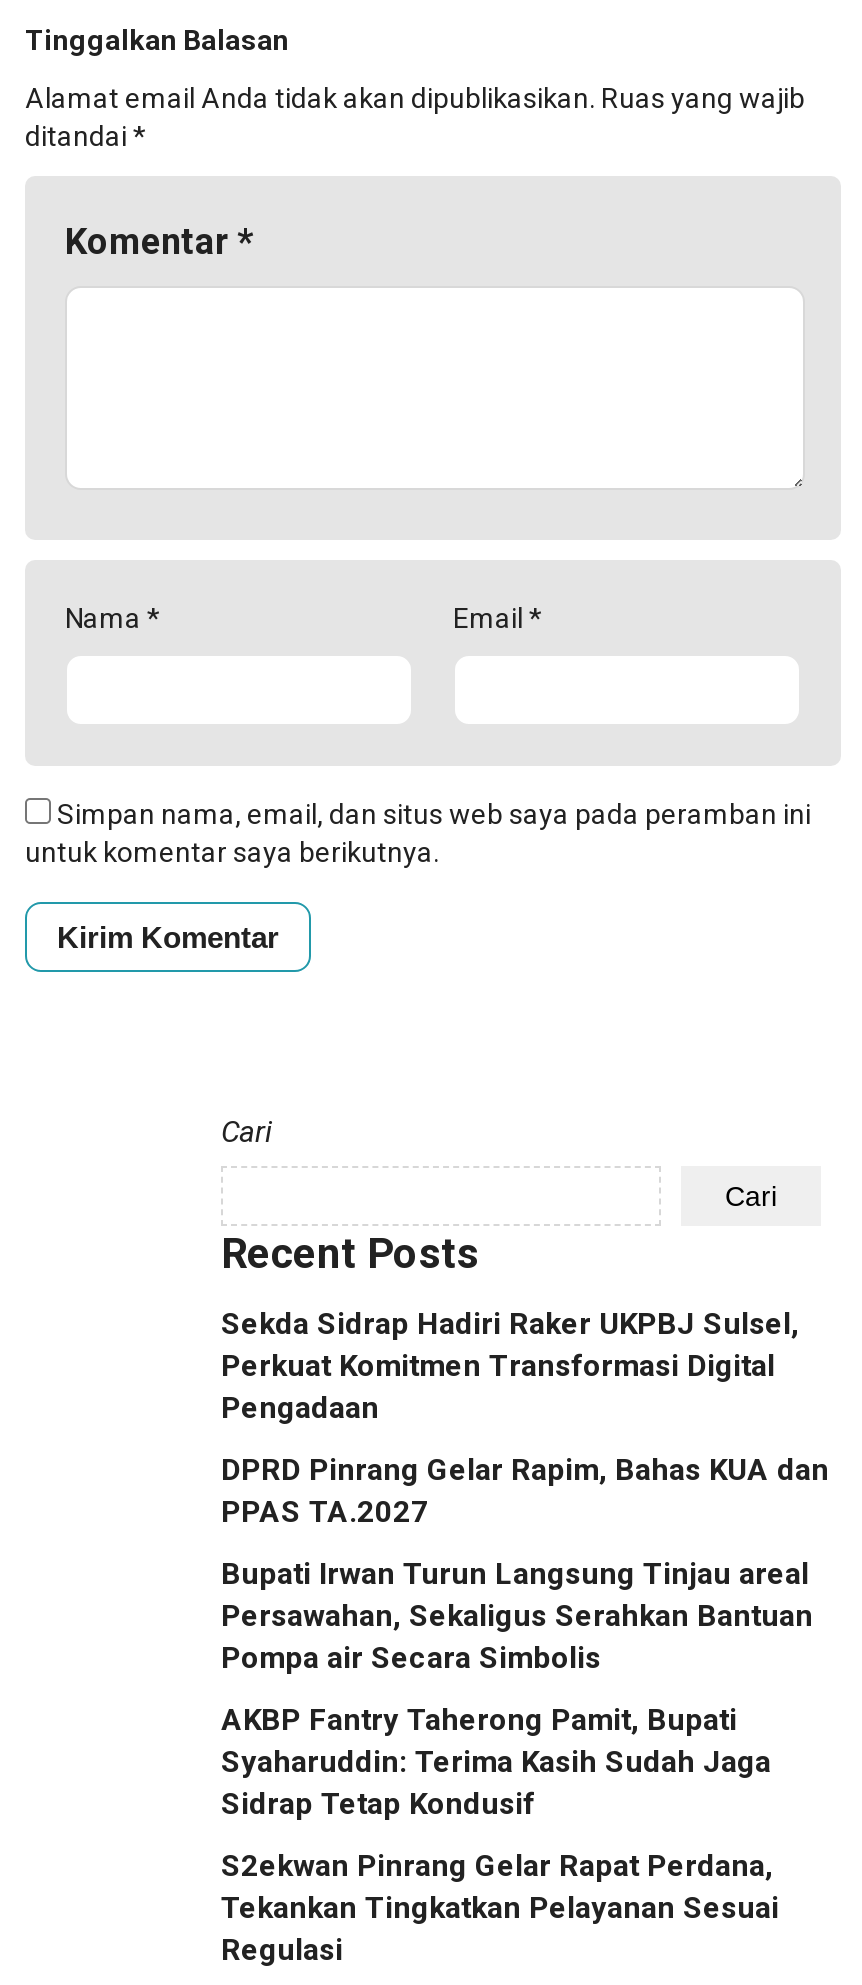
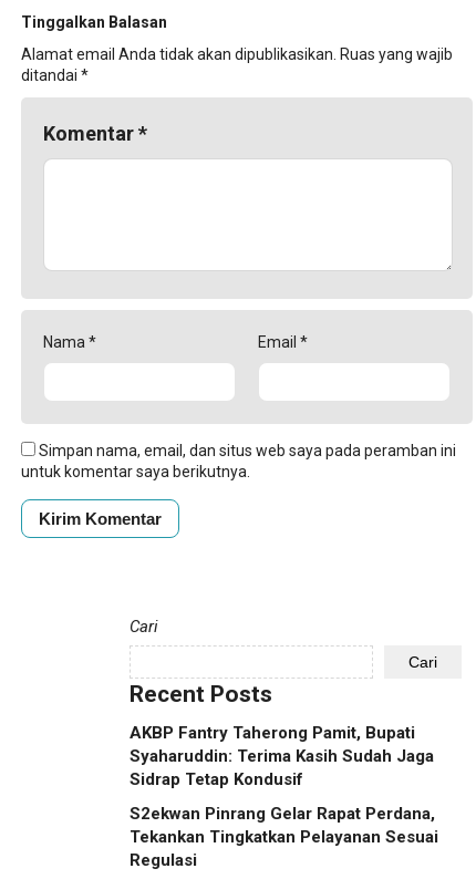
- Sekda Sidrap Hadiri Raker UKPBJ Sulsel,
- Perkuat Komitmen Transformasi Digital
- Pengadaan
- DPRD Pinrang Gelar Rapim, Bahas KUA dan
- PPAS TA.2027
- Bupati Irwan Turun Langsung Tinjau areal
- Persawahan, Sekaligus Serahkan Bantuan
- Pompa air Secara Simbolis
